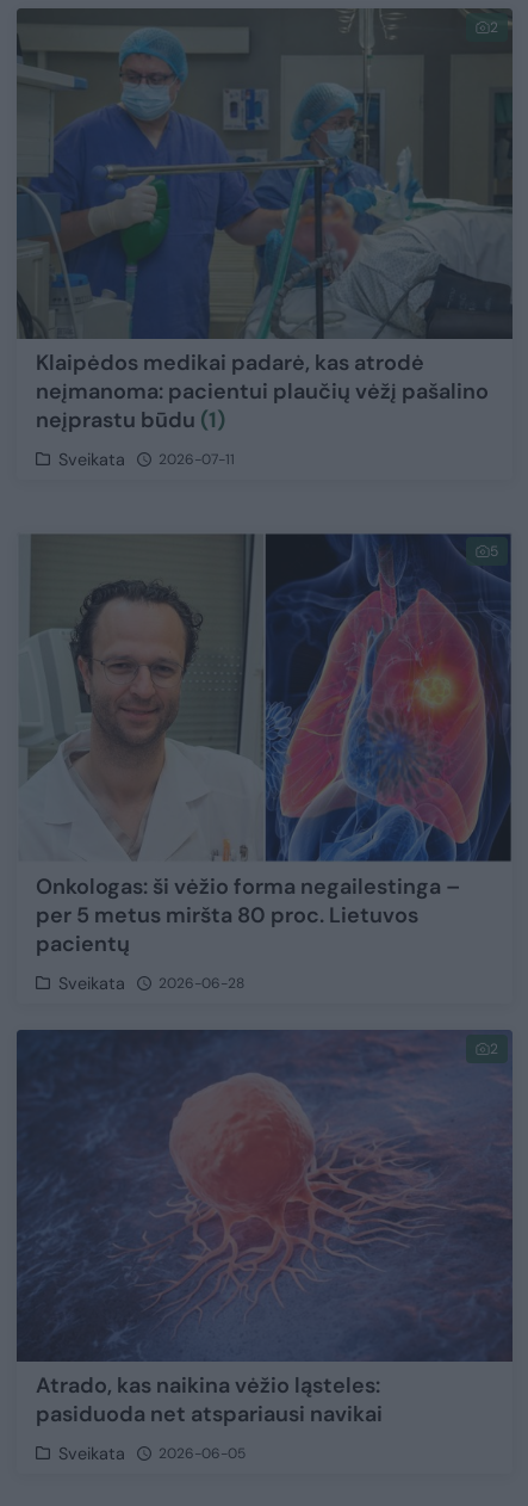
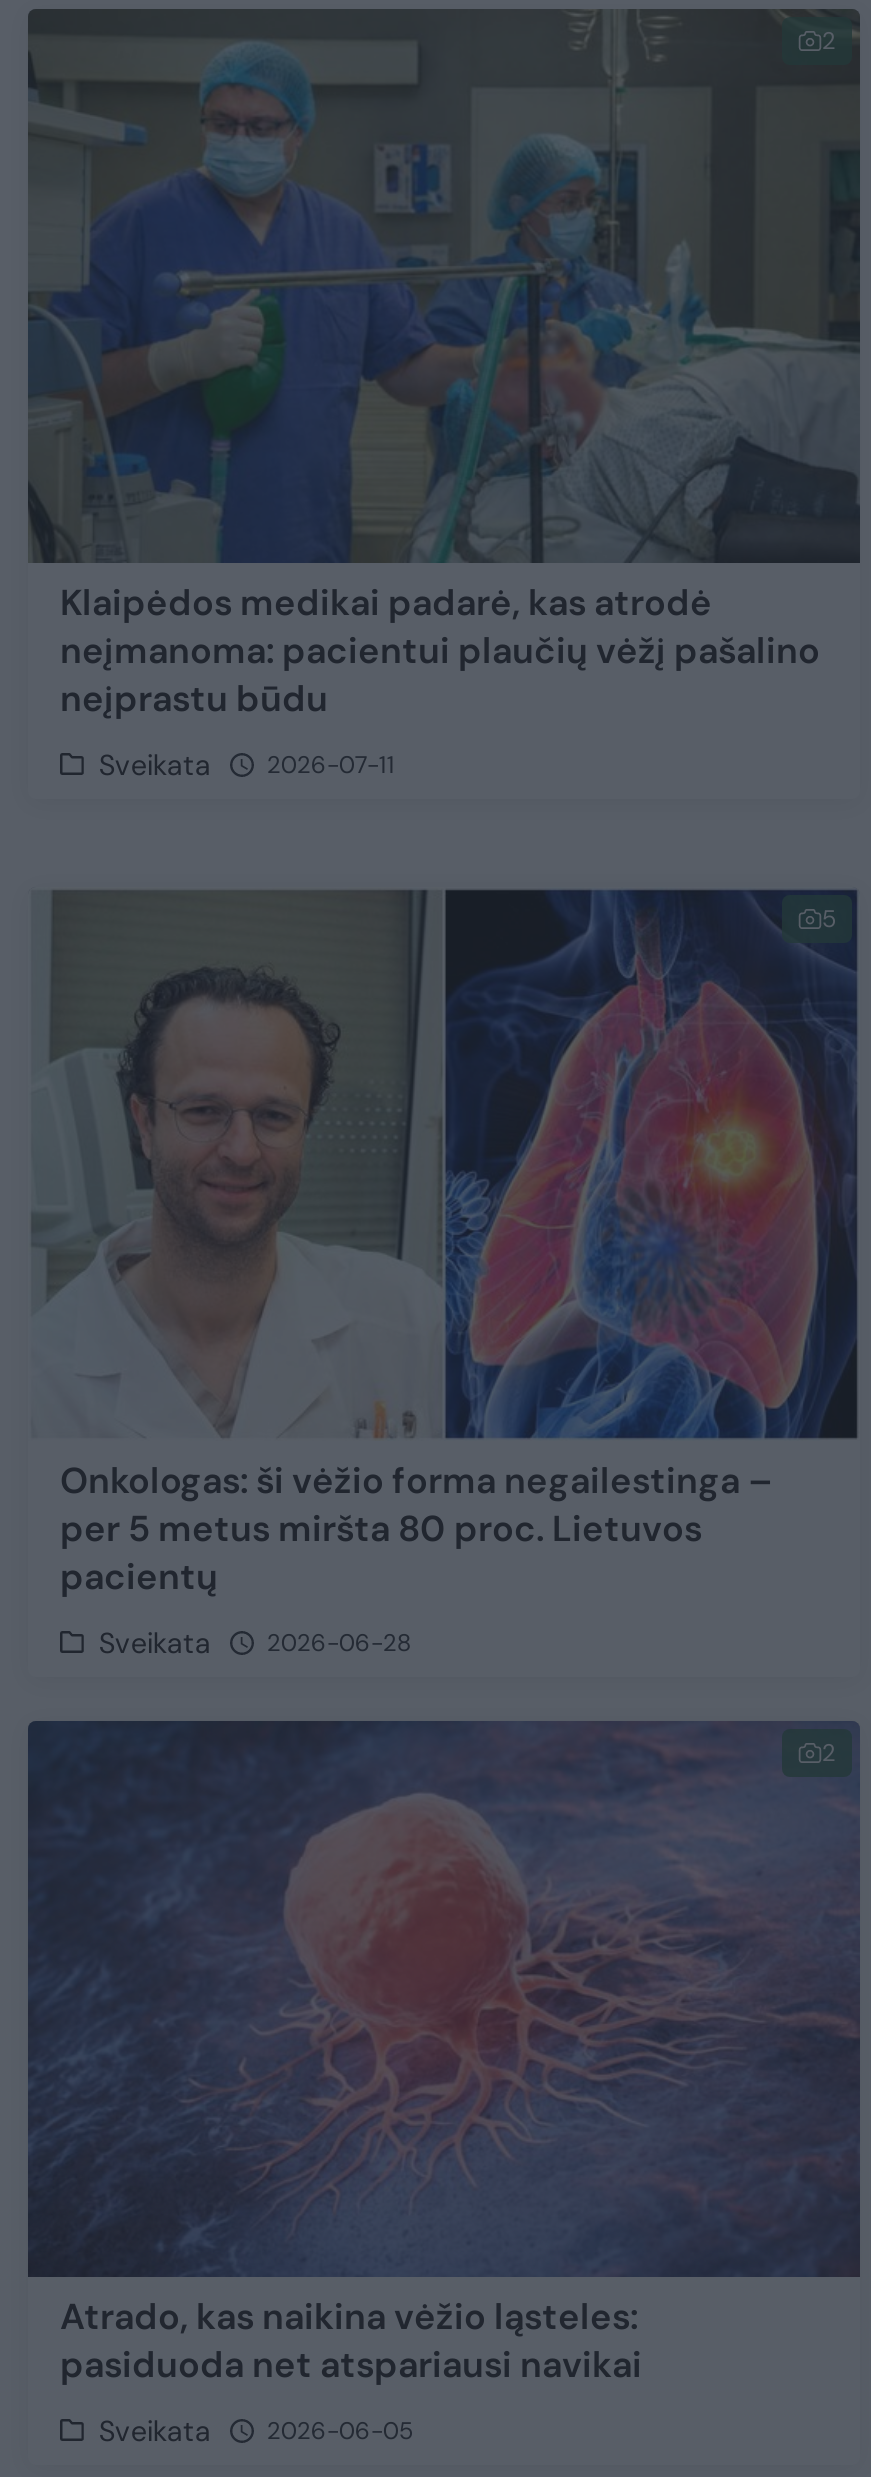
- neįprastu būdu (1)
+ neįprastu būdu
